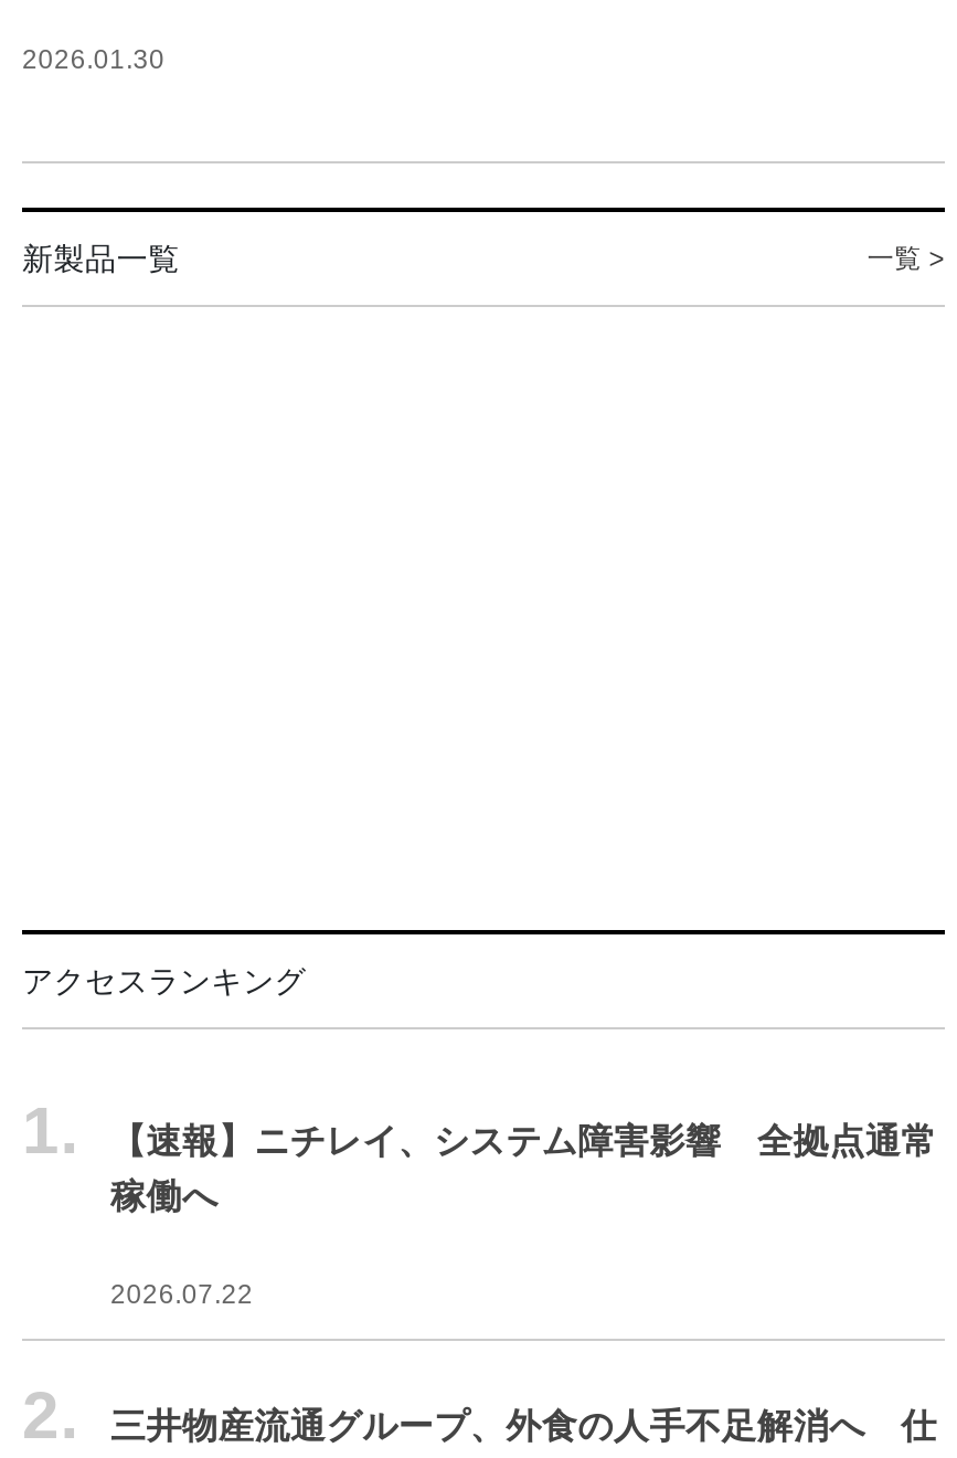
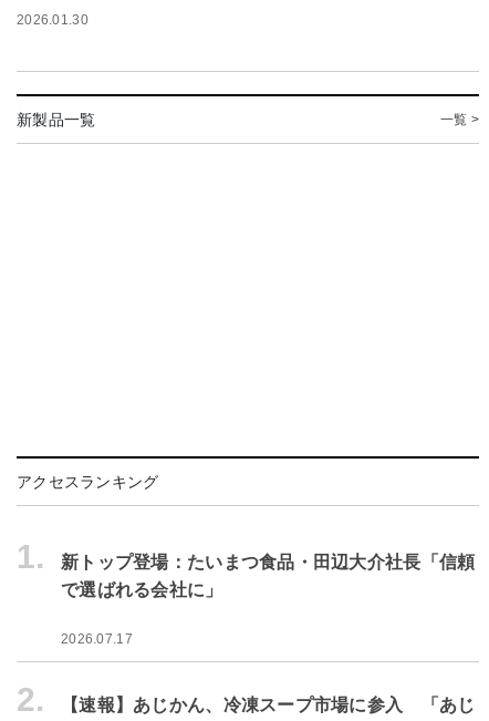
- 【速報】ニチレイ、システム障害影響 全拠点通常
+ 新トップ登場：たいまつ食品・田辺大介社長「信頼

- 稼働へ
+ で選ばれる会社に」

- 2026.07.22
+ 2026.07.17

- 三井物産流通グループ、外食の人手不足解消へ 仕
+ 【速報】あじかん、冷凍スープ市場に参入 「あじ
